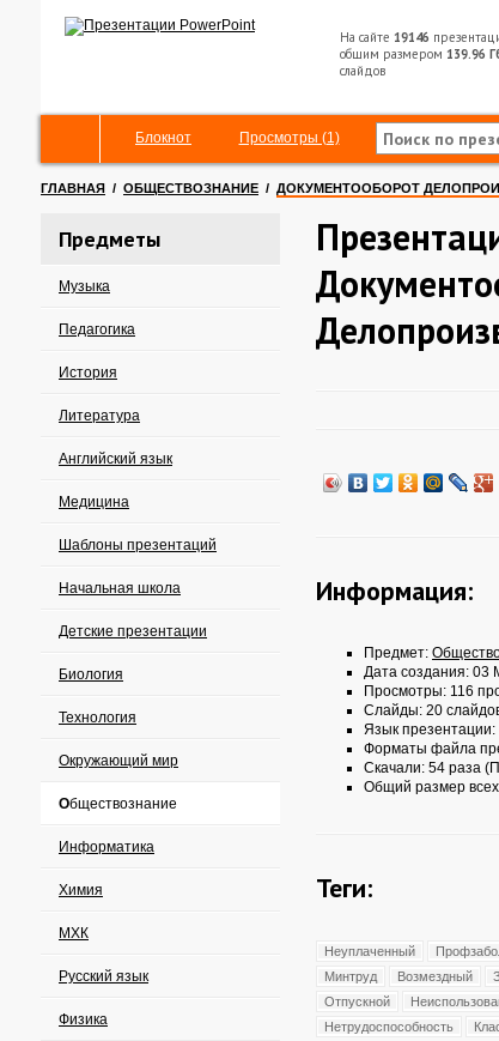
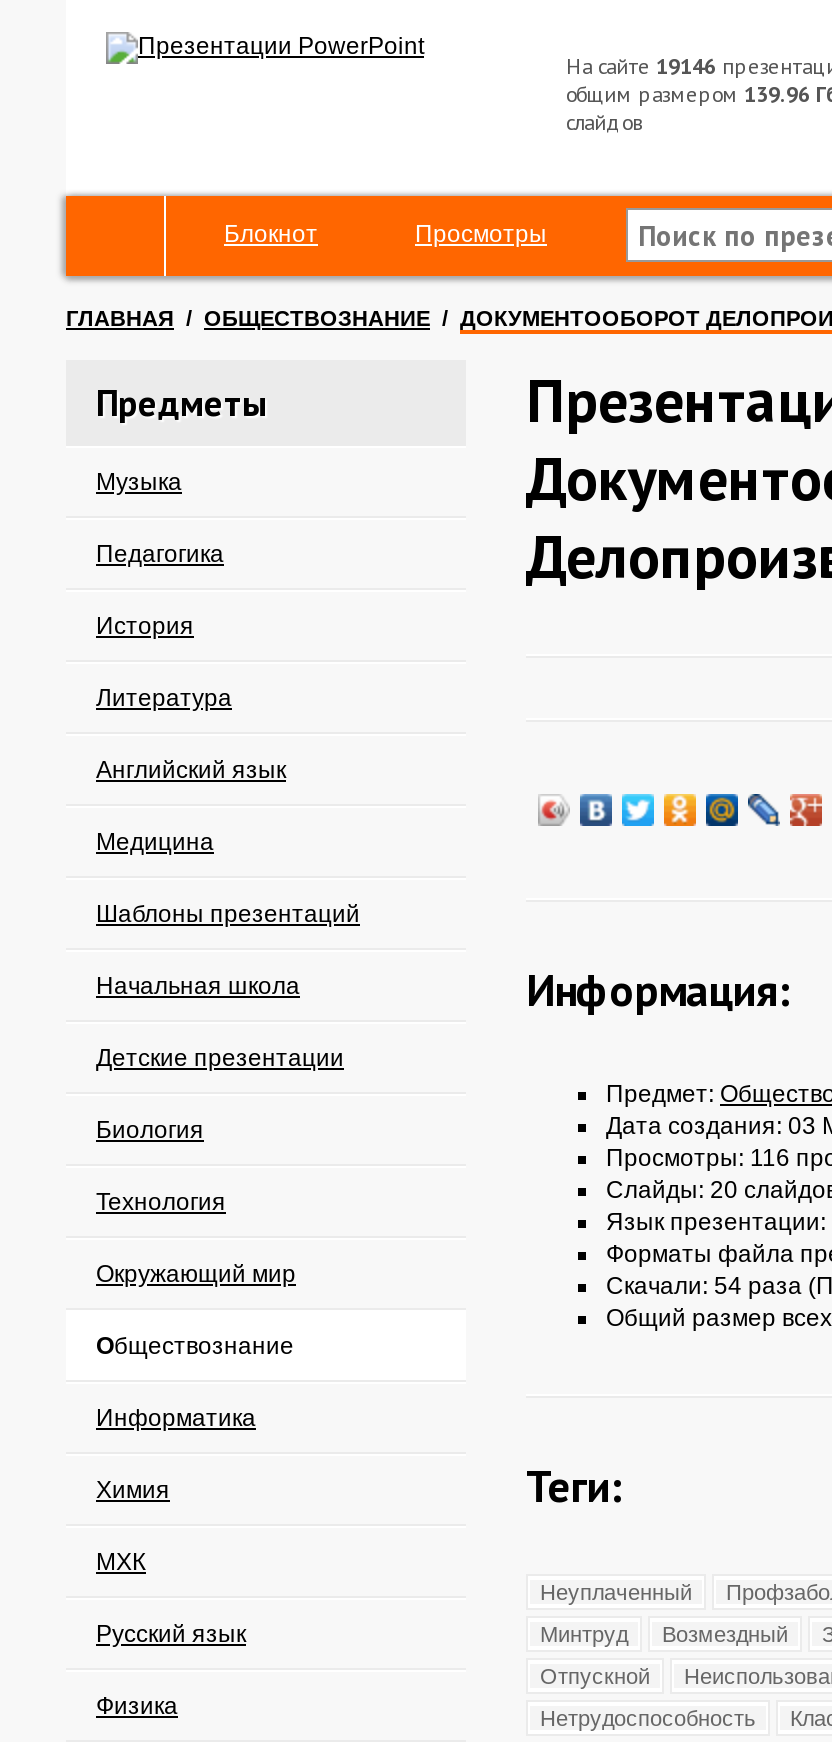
- Просмотры (1)
+ Просмотры
